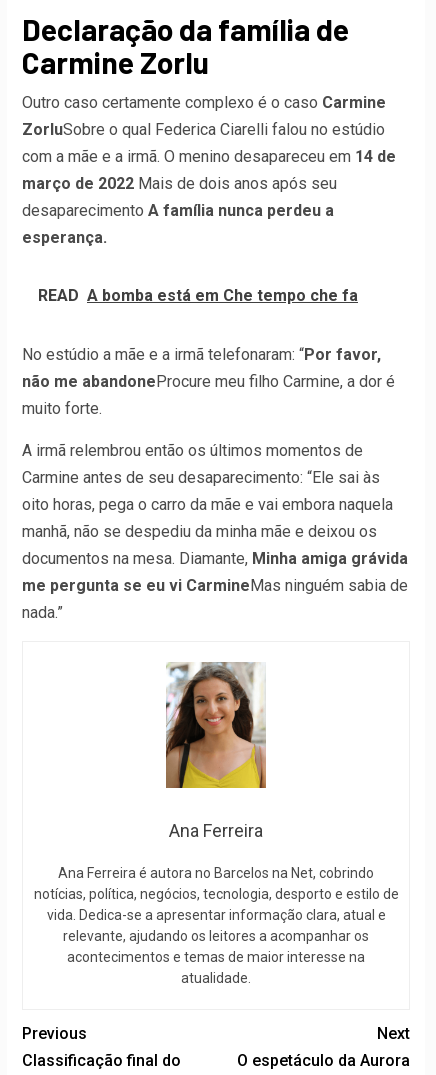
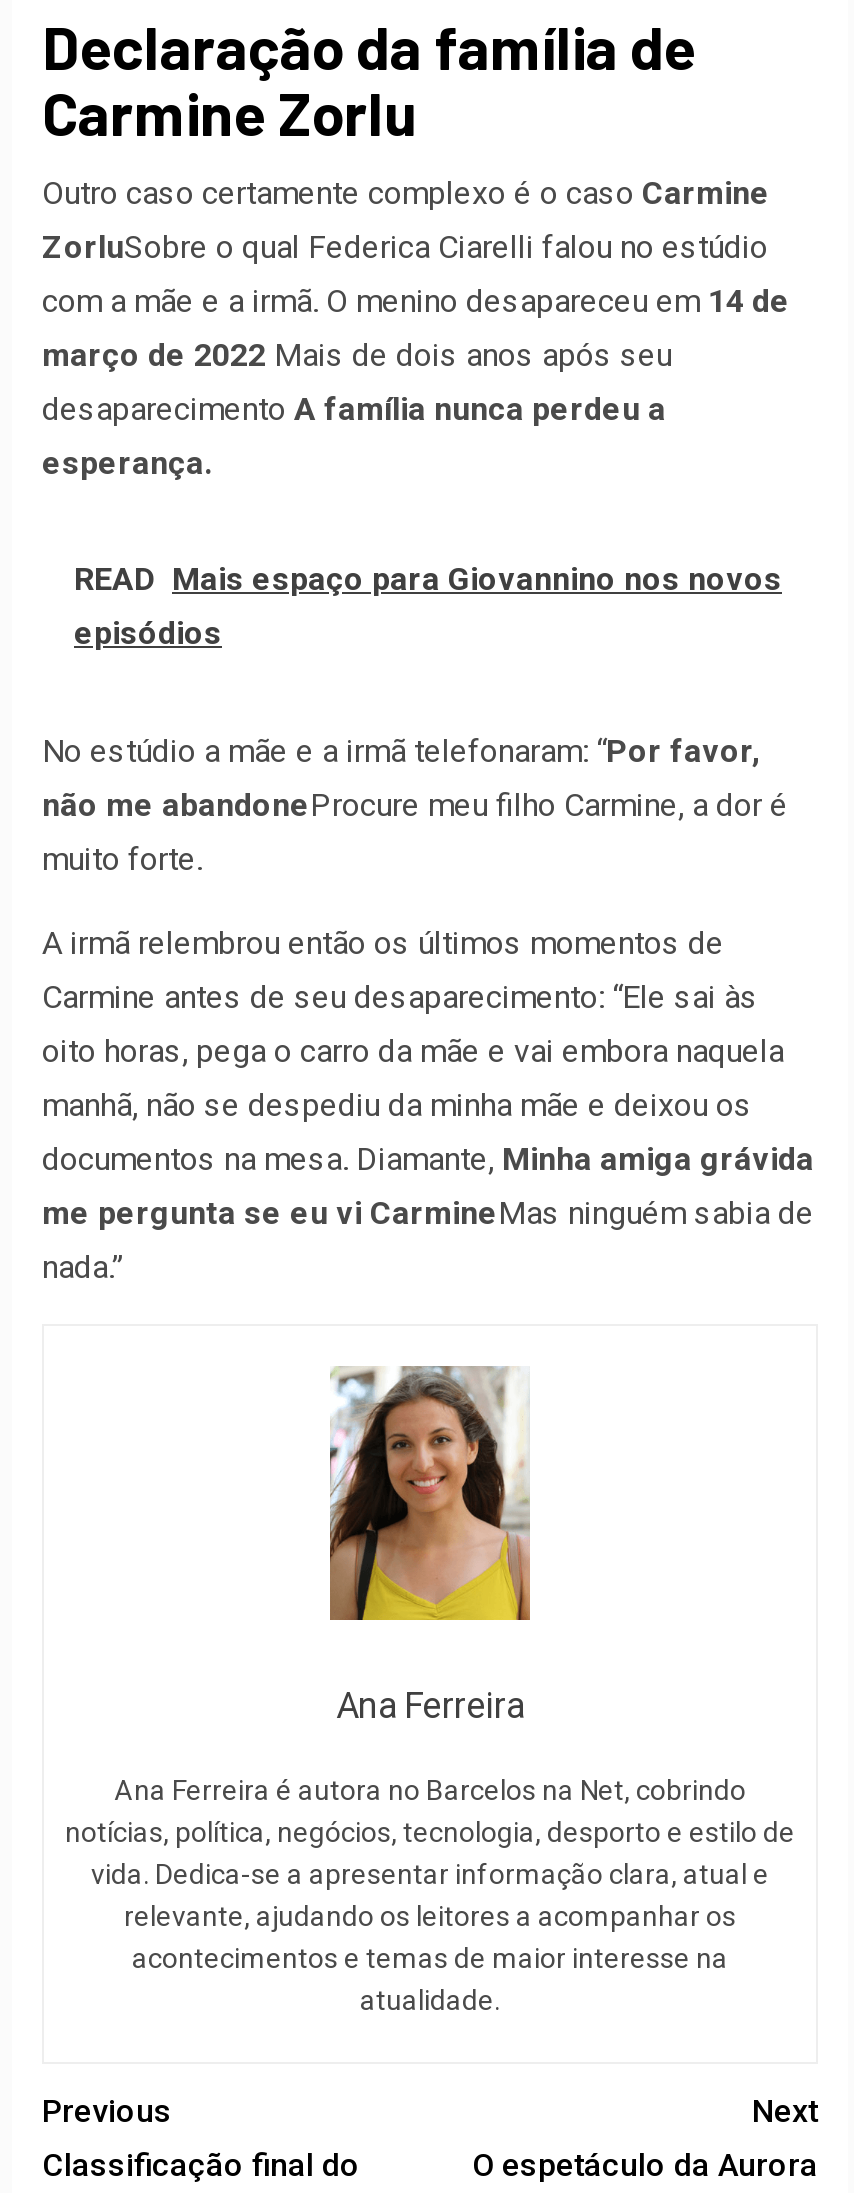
- READ A bomba está em Che tempo che fa
+ READ Mais espaço para Giovannino nos novos
+ episódios
